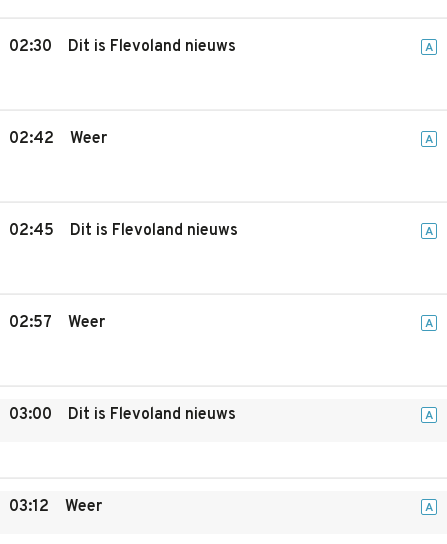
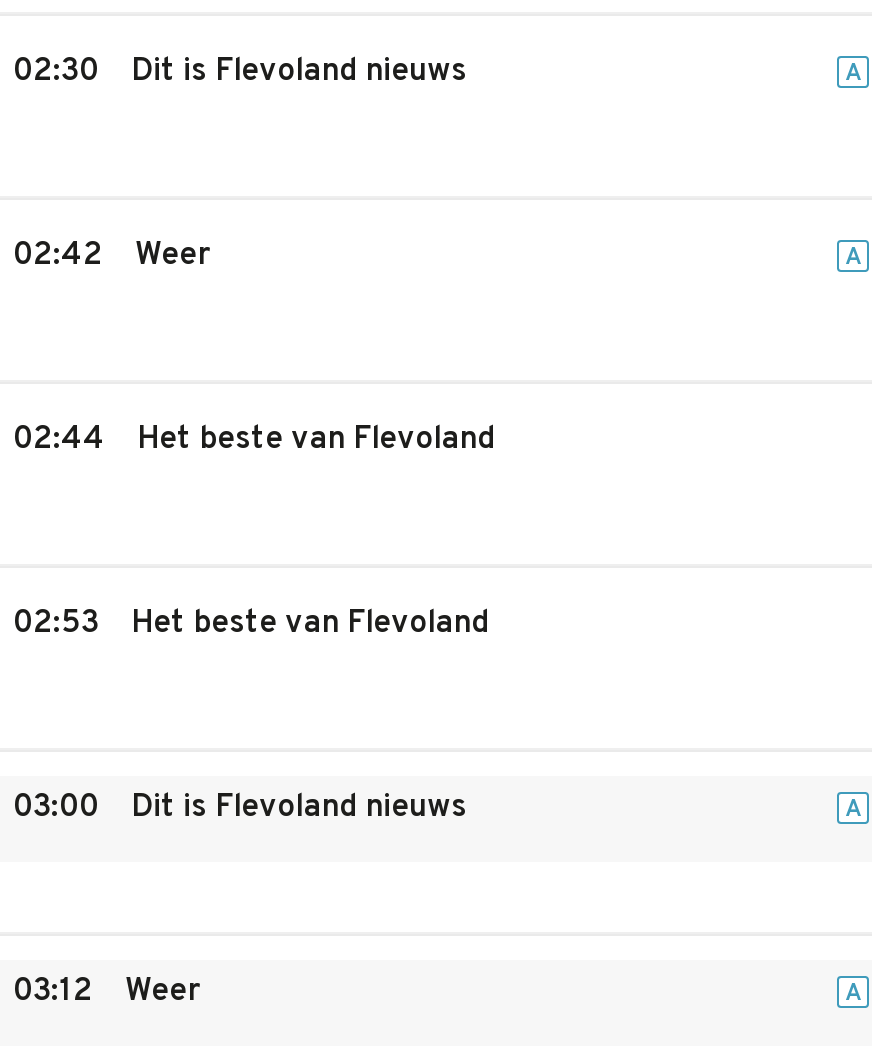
- 02:45
- Dit is Flevoland nieuws
- A
+ 02:44
+ Het beste van Flevoland

- 02:57
- Weer
- A
+ 02:53
+ Het beste van Flevoland
